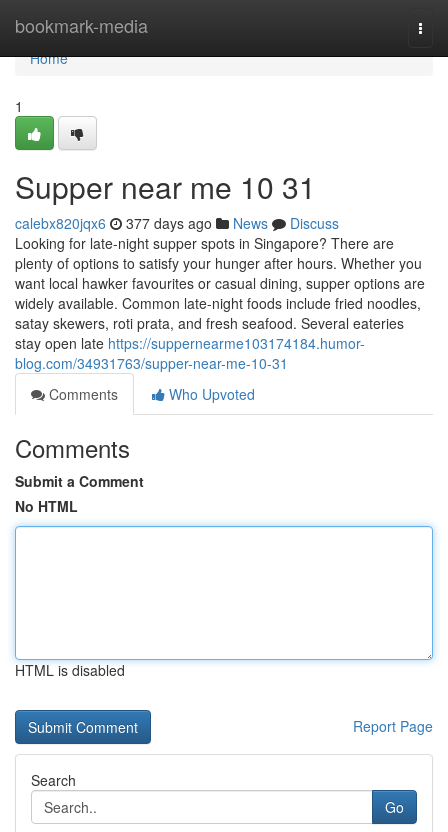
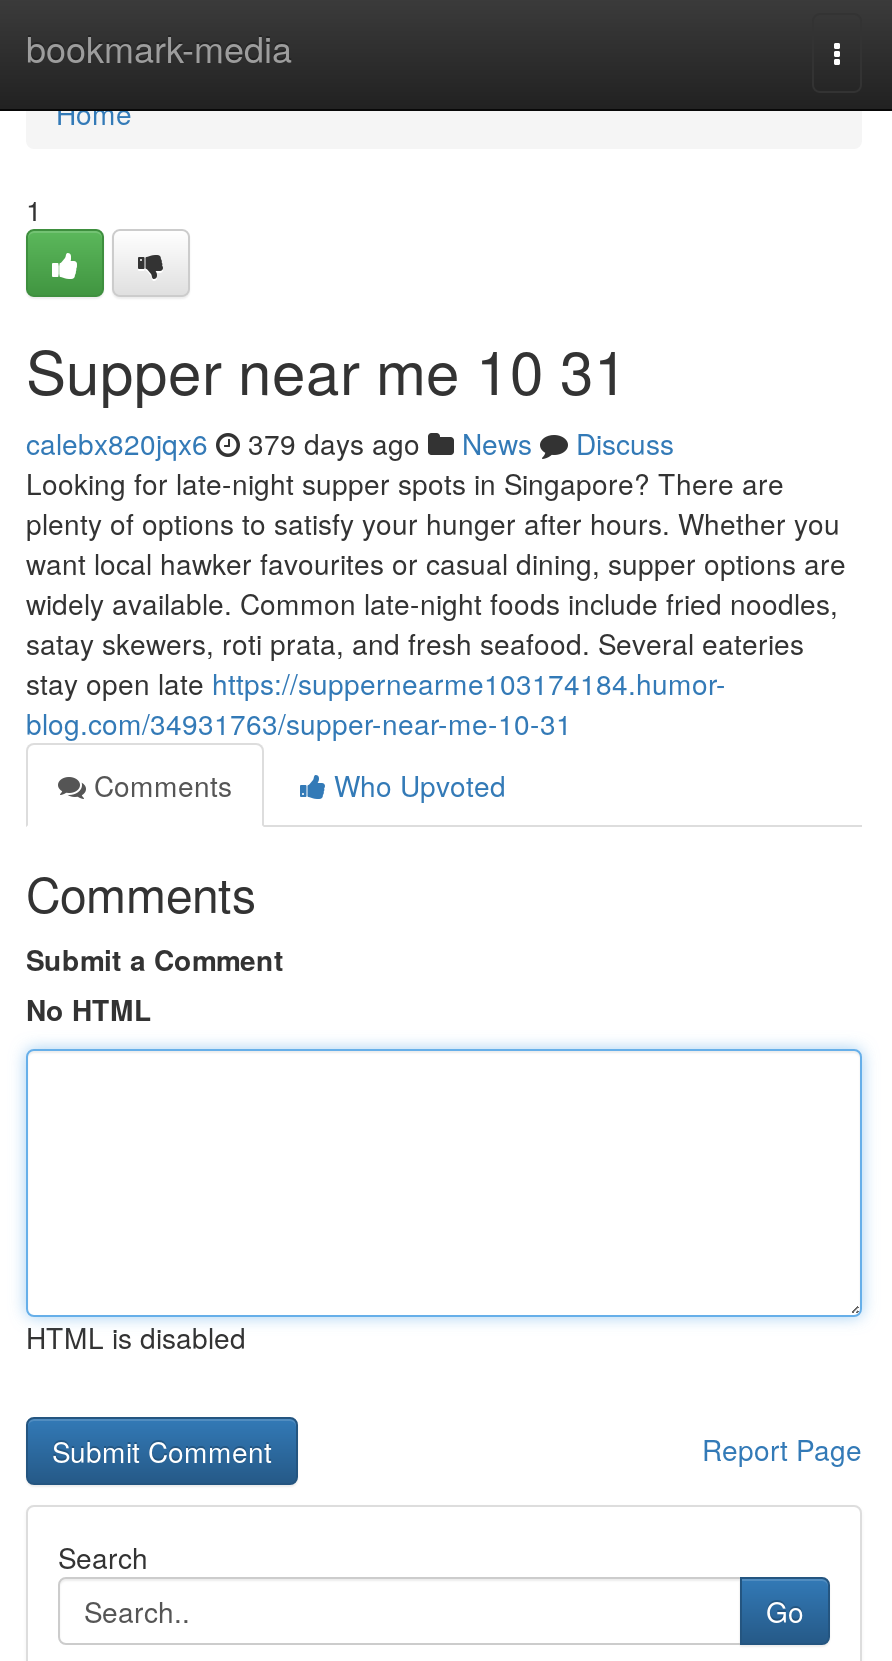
- calebx820jqx6 377 days ago News Discuss
+ calebx820jqx6 379 days ago News Discuss
